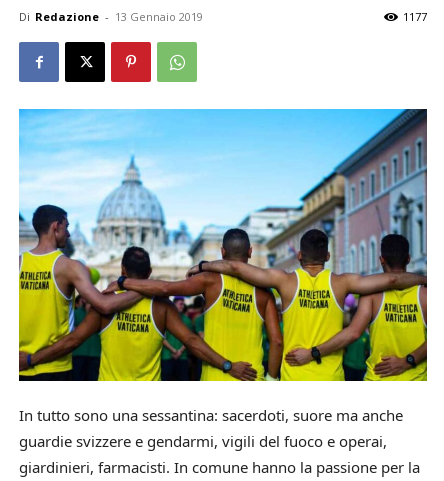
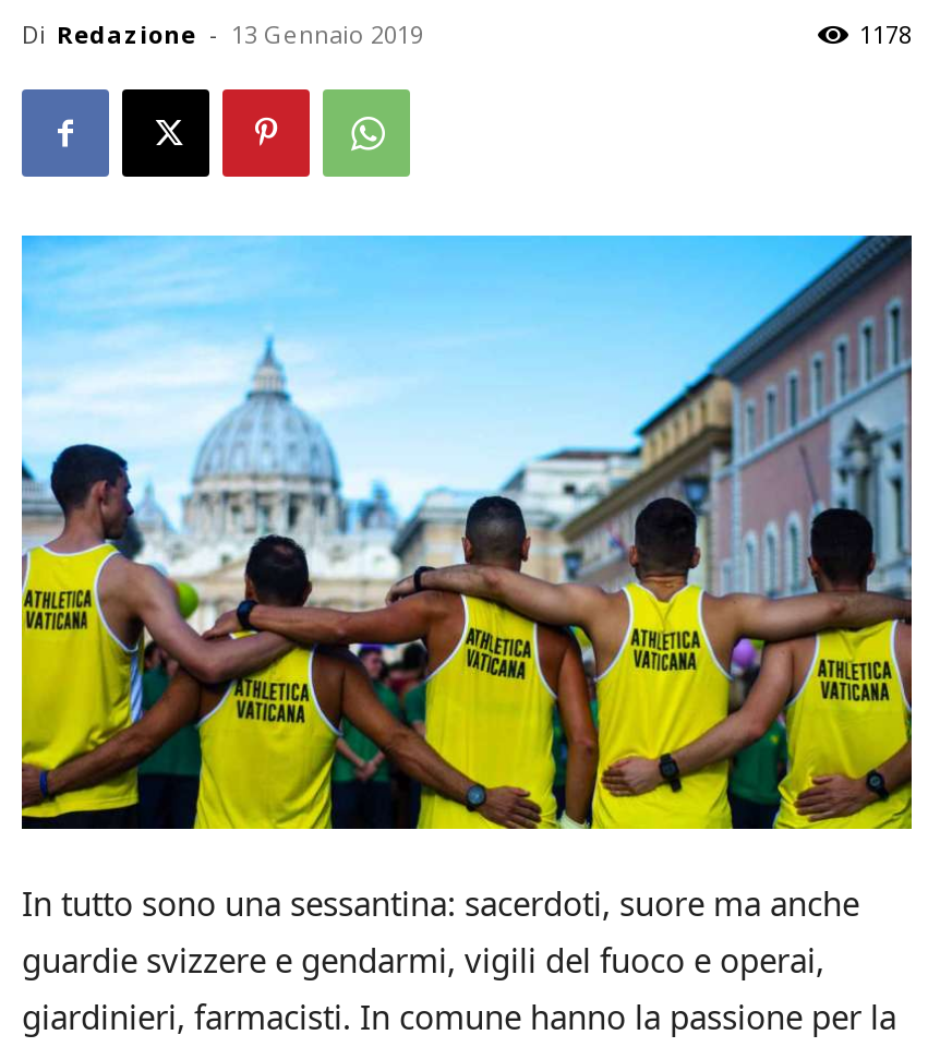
- 1177
+ 1178
